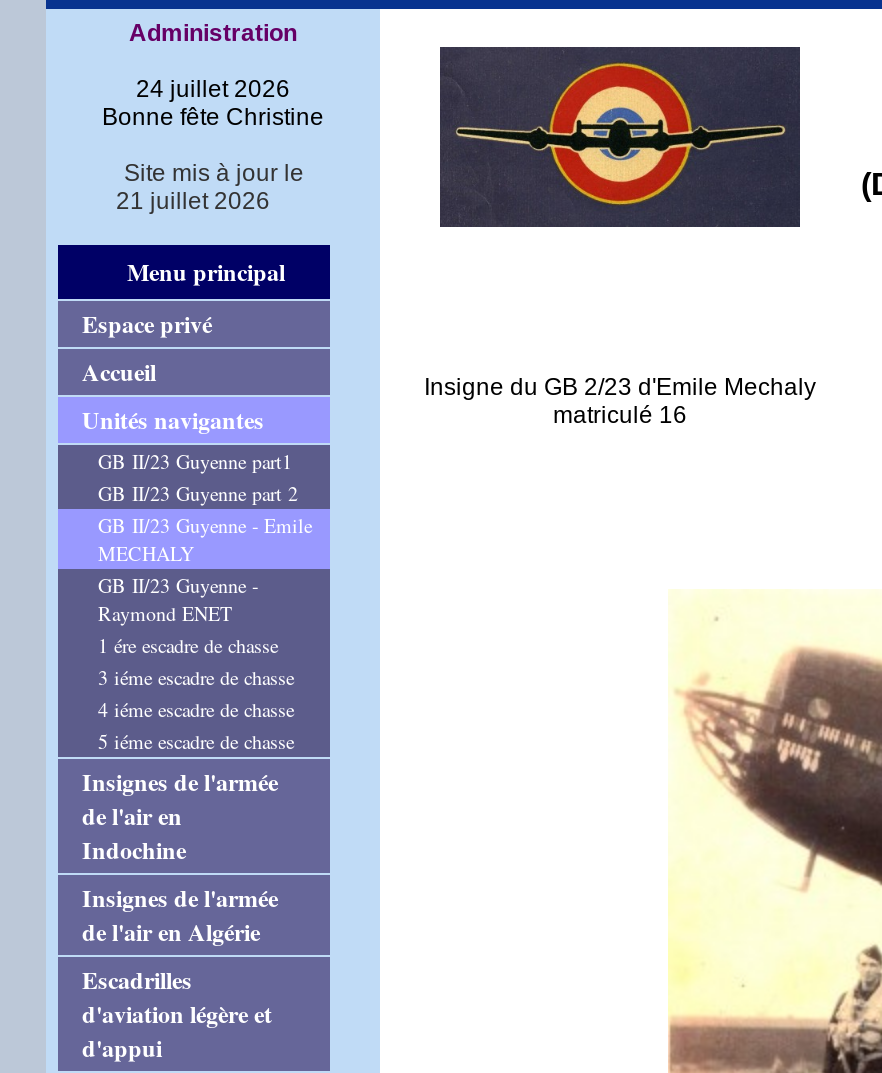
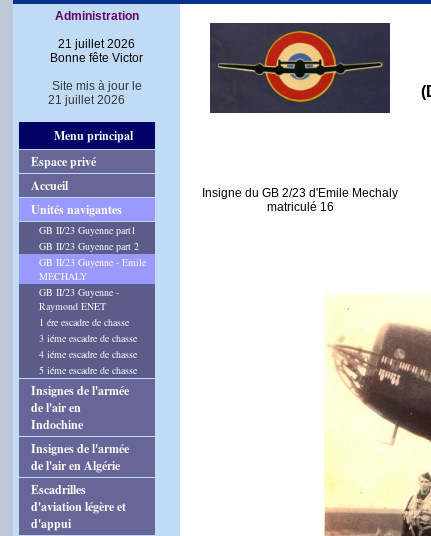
- 24 juillet 2026
+ 21 juillet 2026

- Bonne fête Christine
+ Bonne fête Victor
